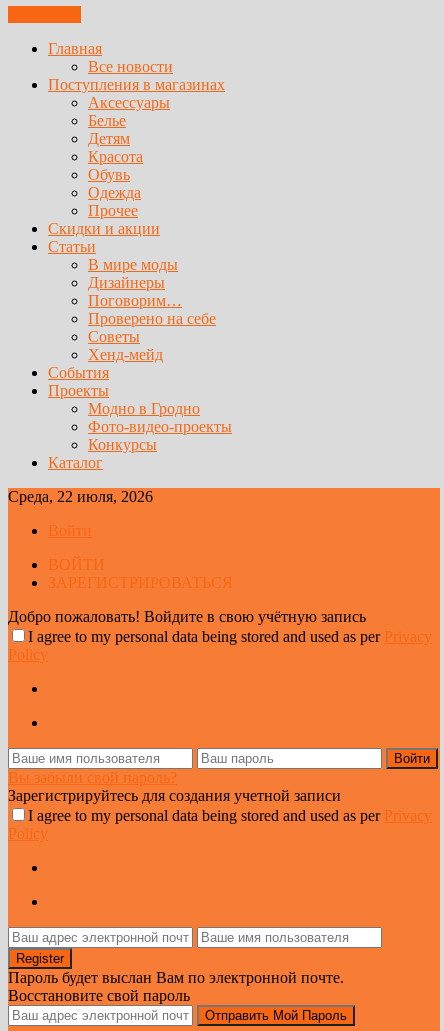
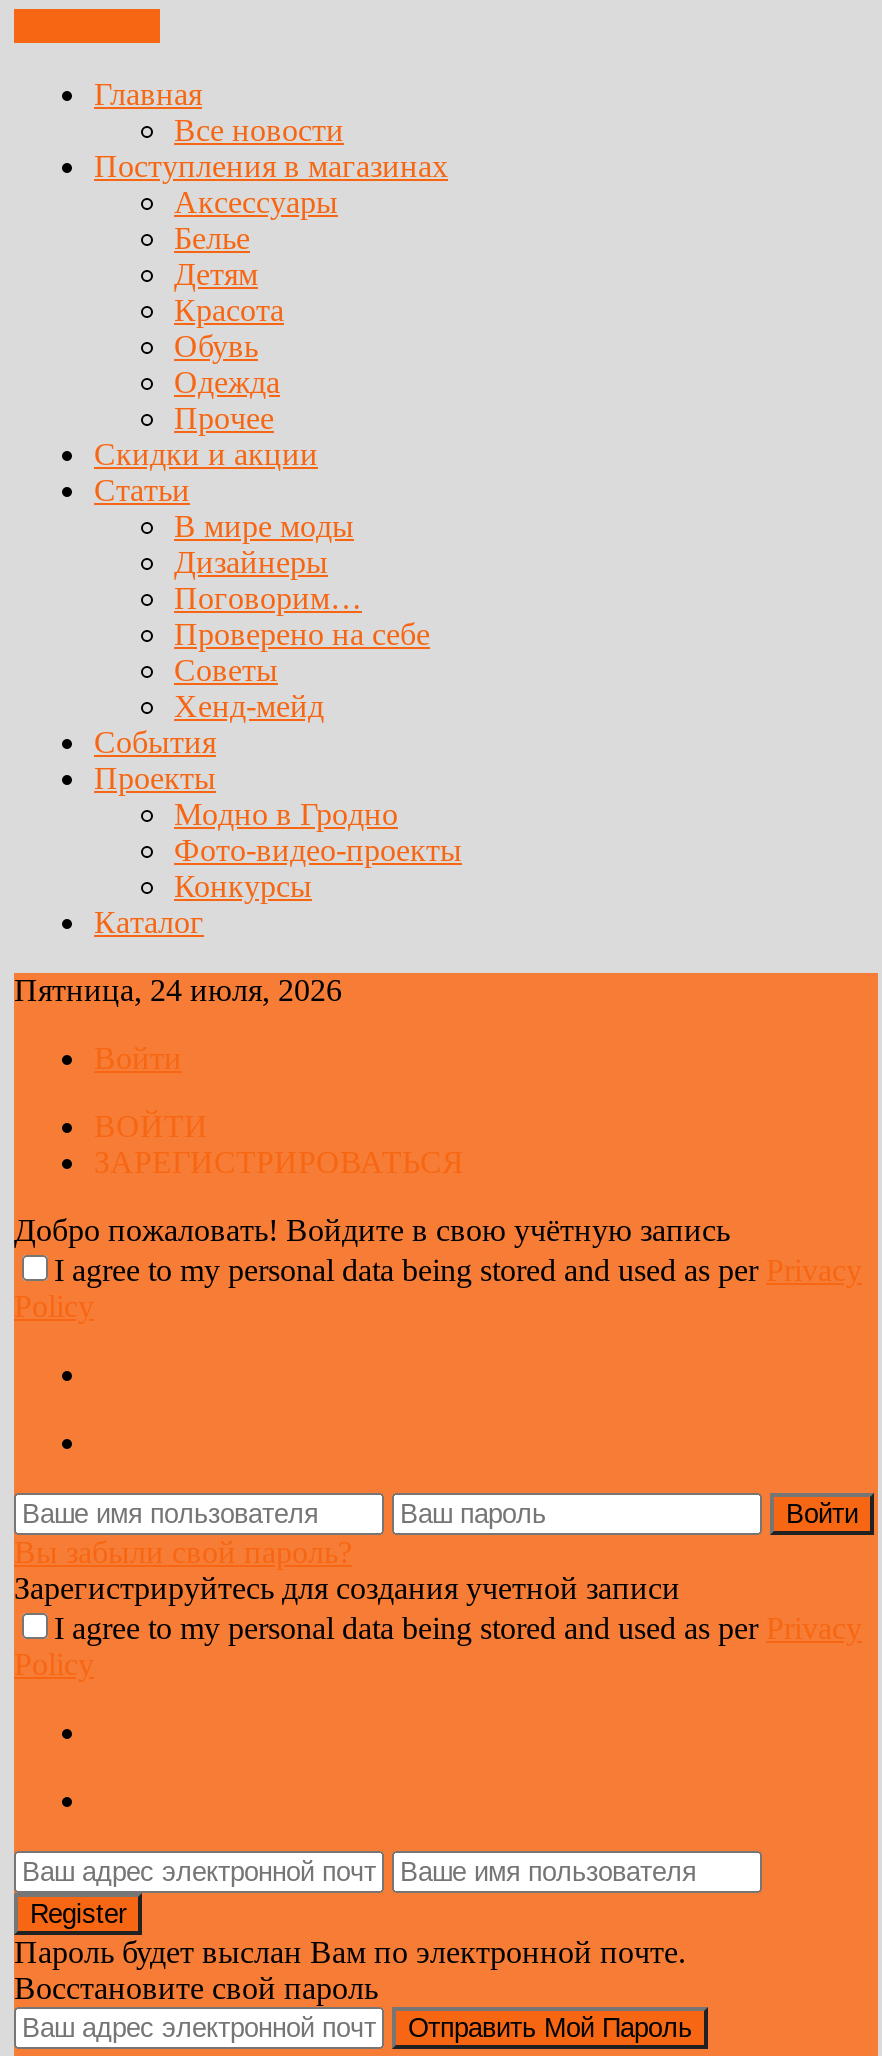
- Среда, 22 июля, 2026
+ Пятница, 24 июля, 2026
